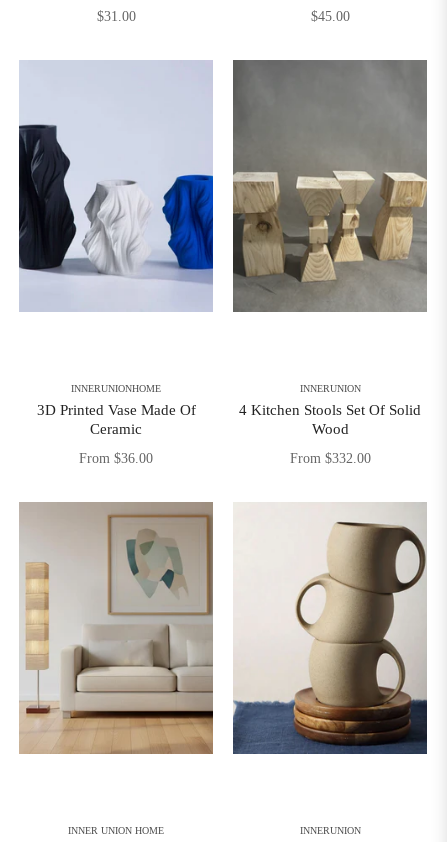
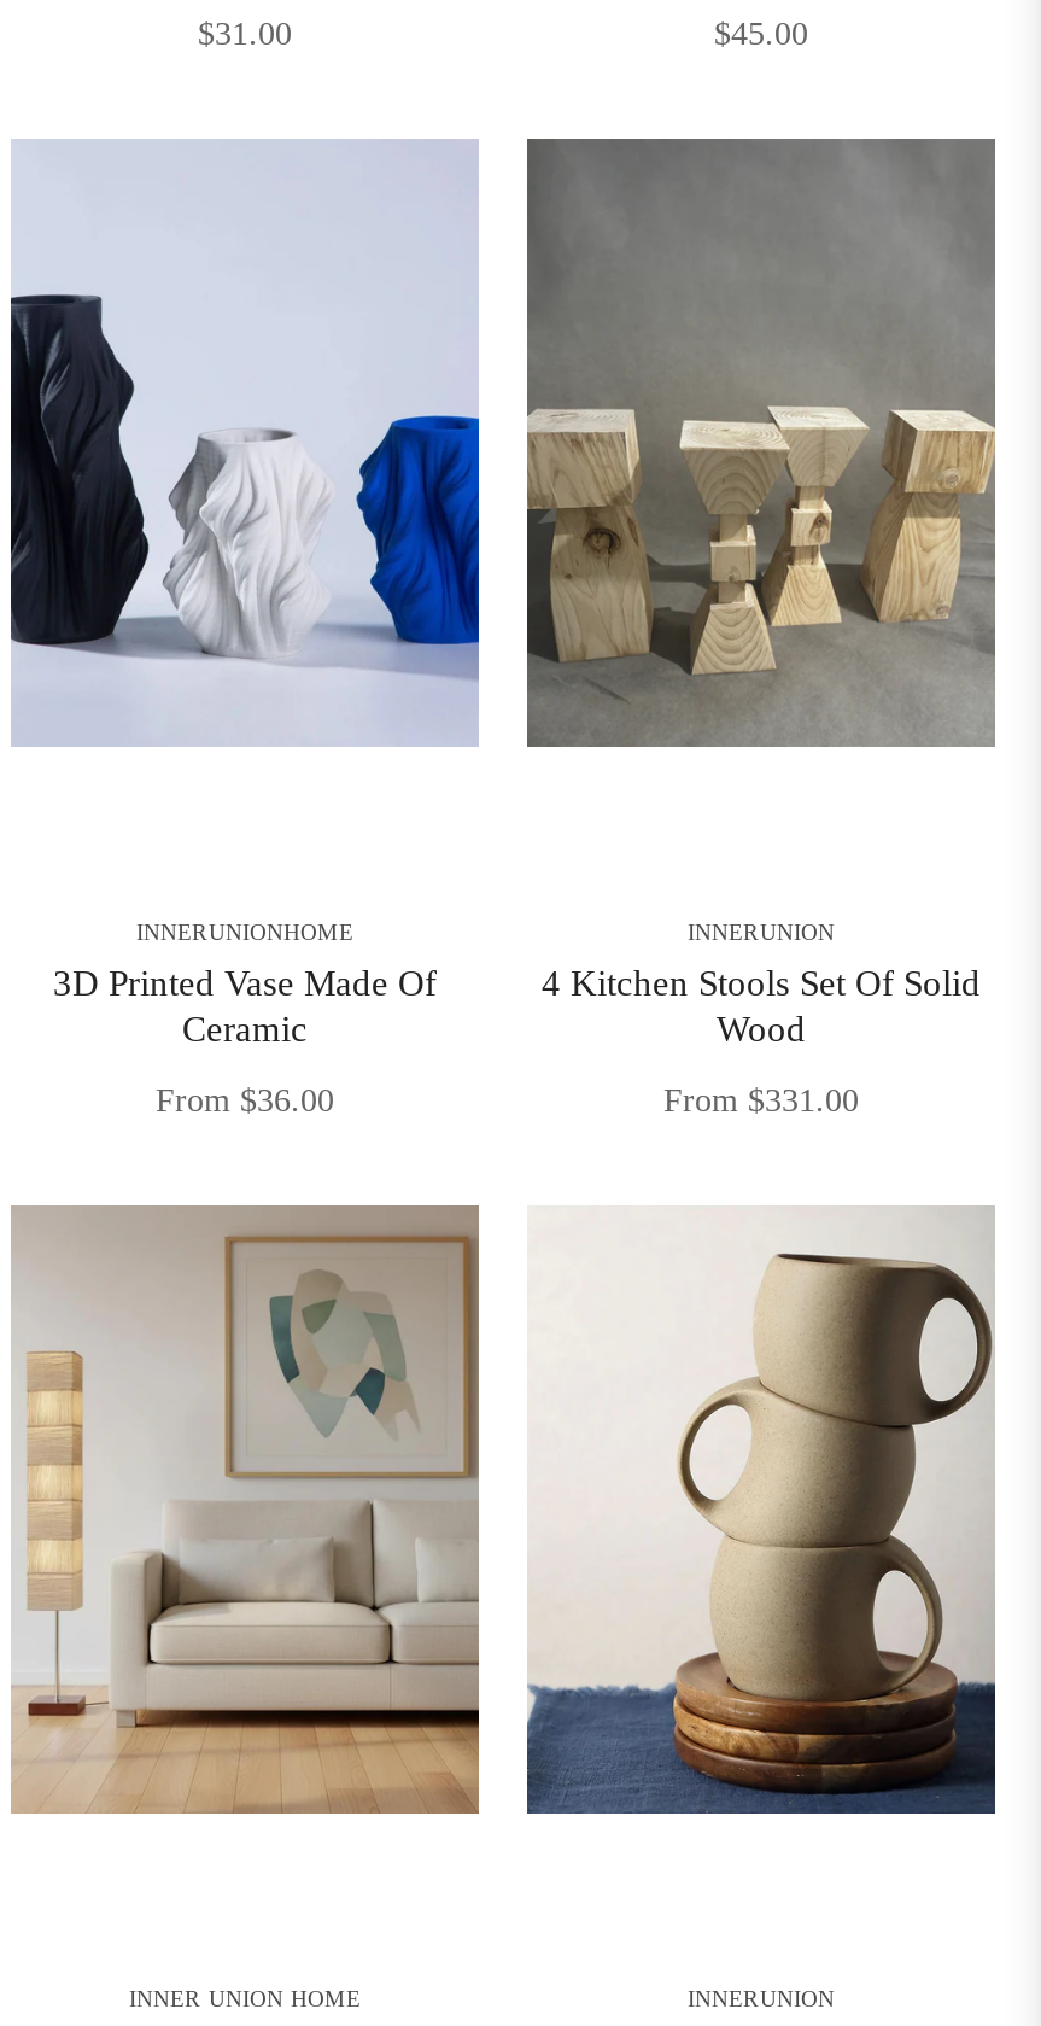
- From $332.00
+ From $331.00
